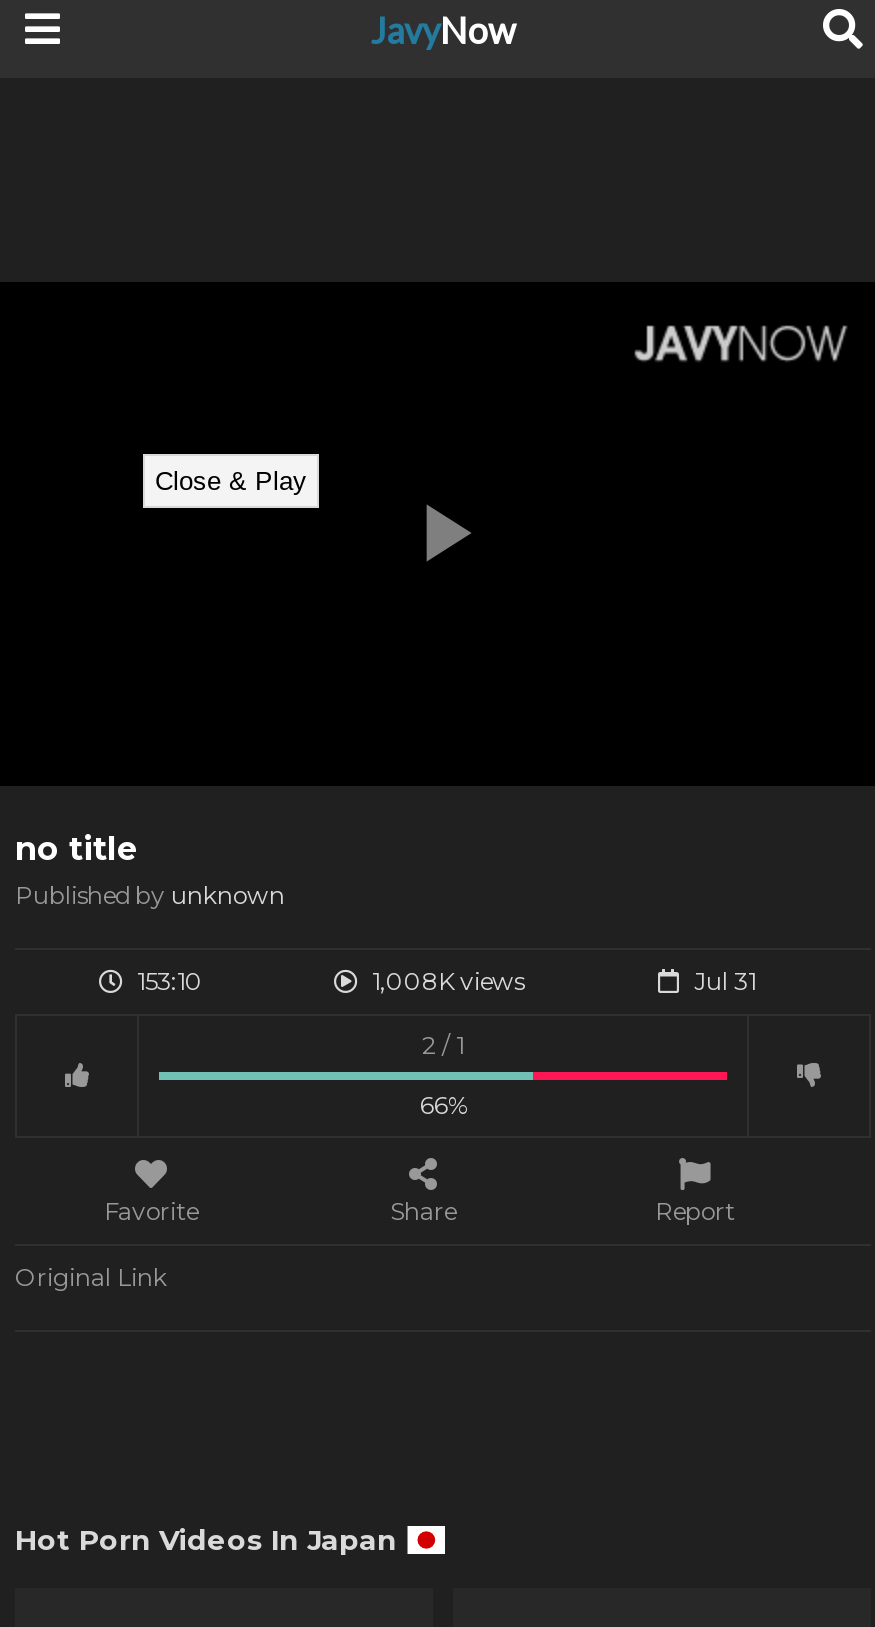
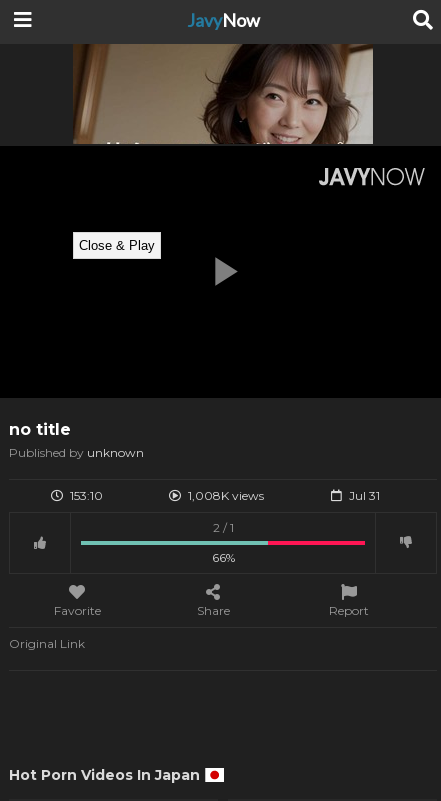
+ [image]
